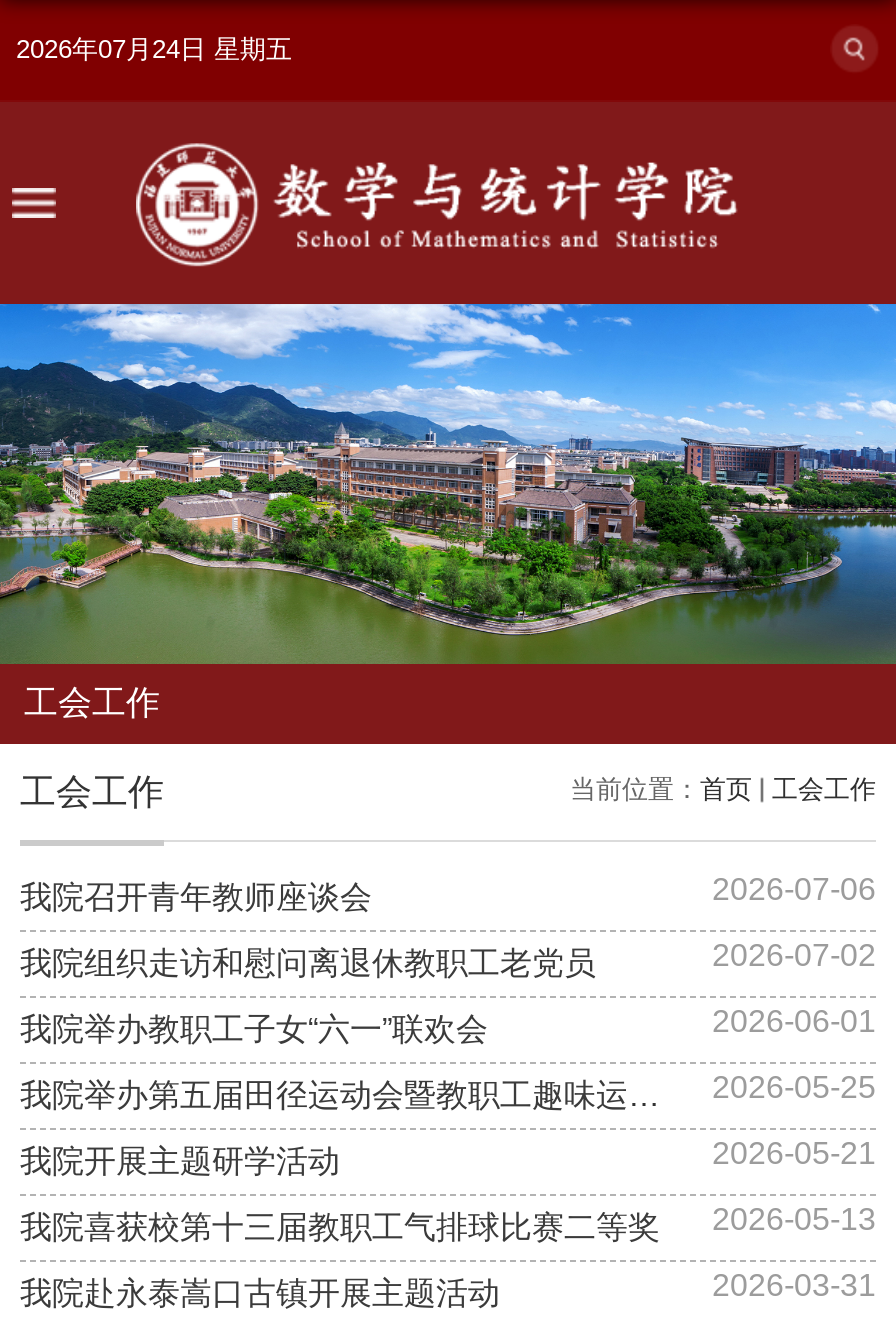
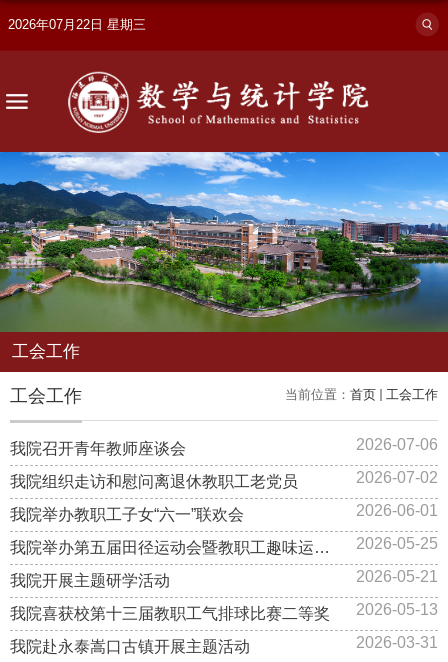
- 2026年07月24日 星期五
+ 2026年07月22日 星期三
